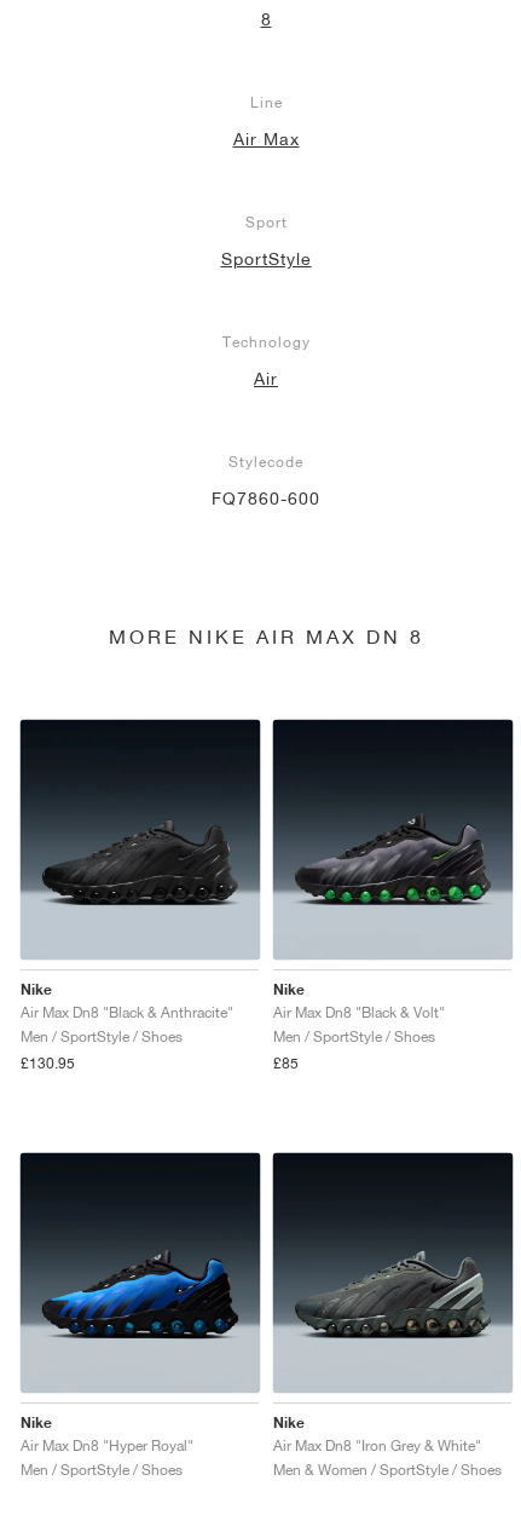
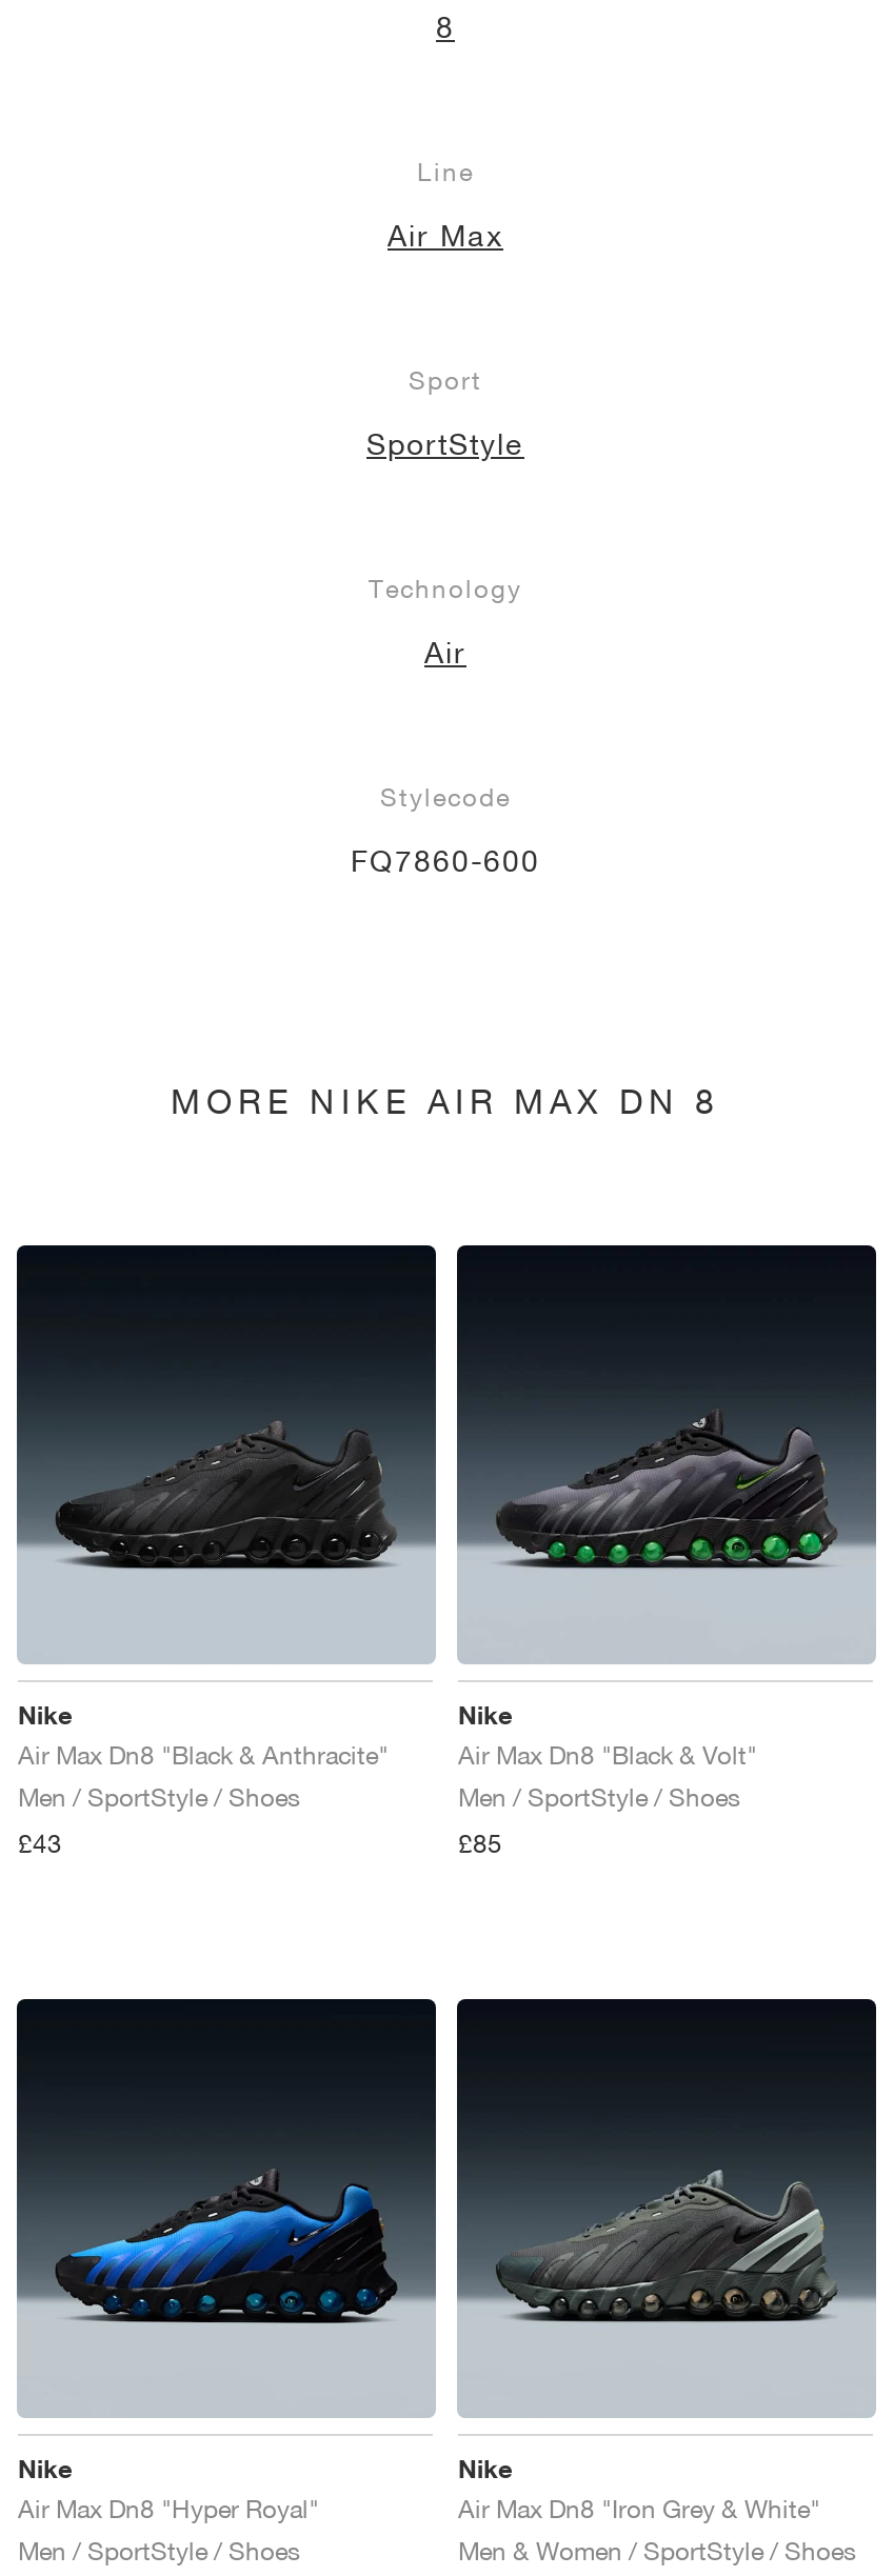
- £130.95
+ £43
